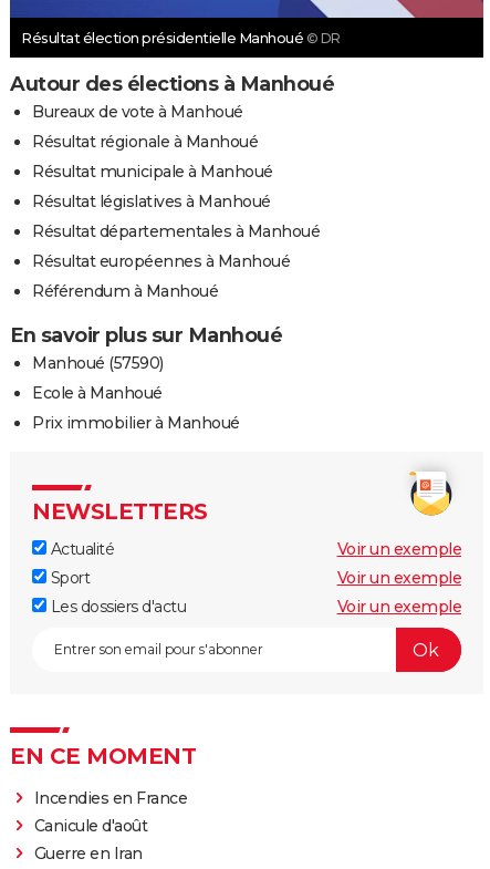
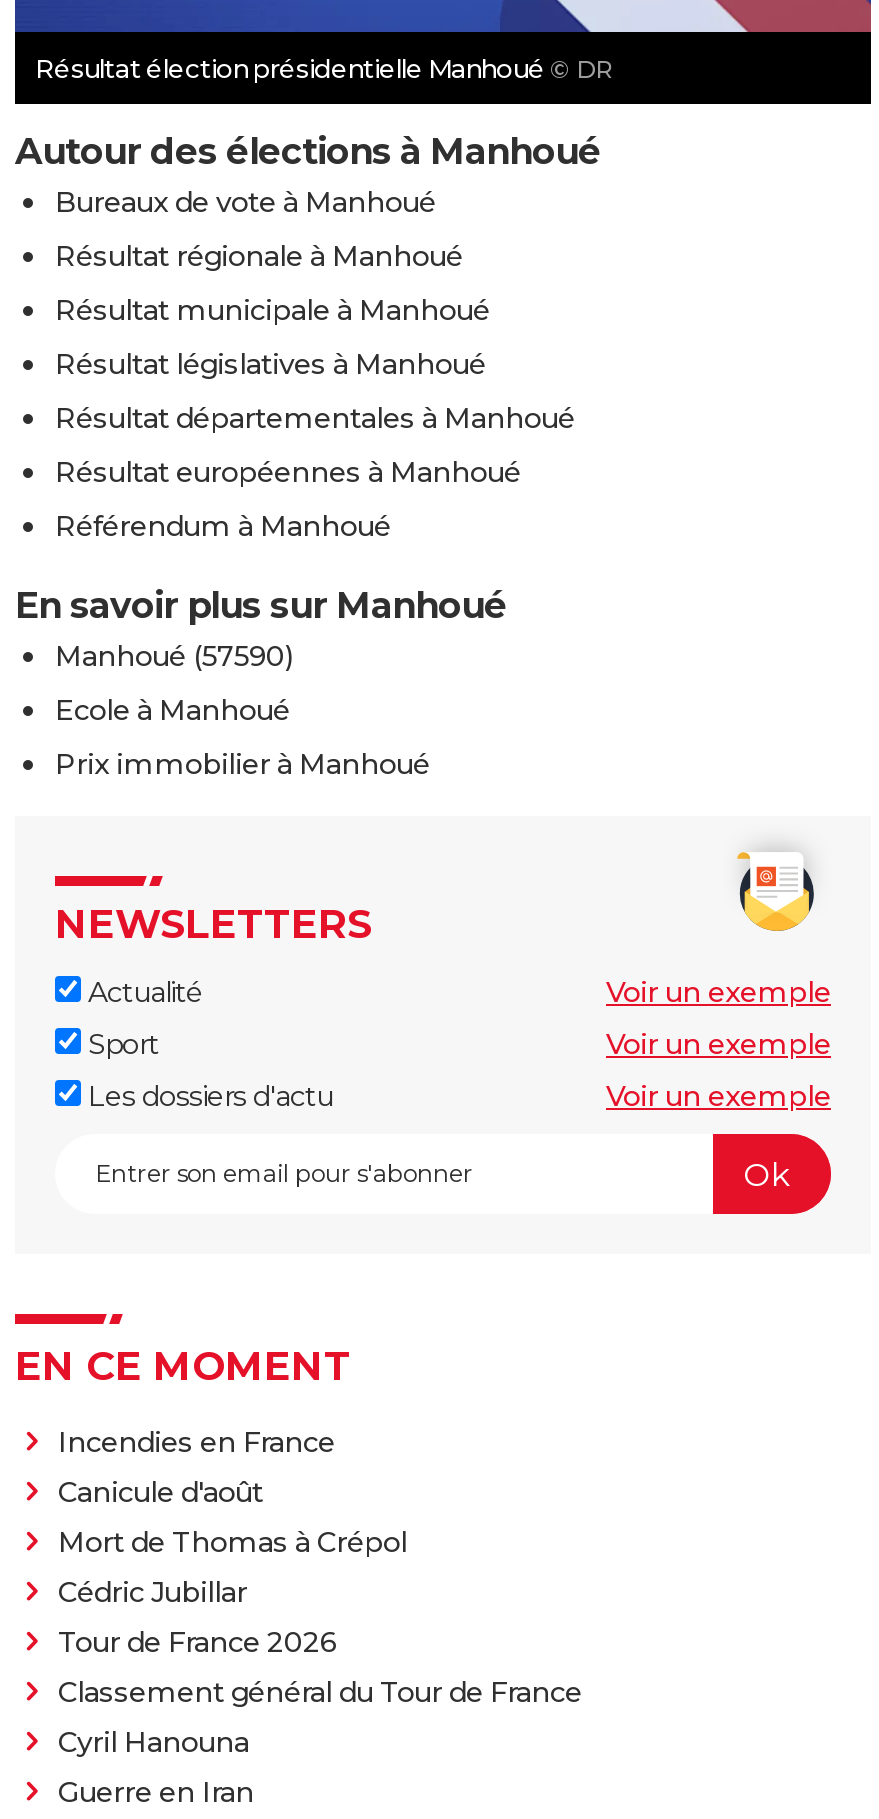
+ Mort de Thomas à Crépol
+ Cédric Jubillar
+ Tour de France 2026
+ Classement général du Tour de France
+ Cyril Hanouna
